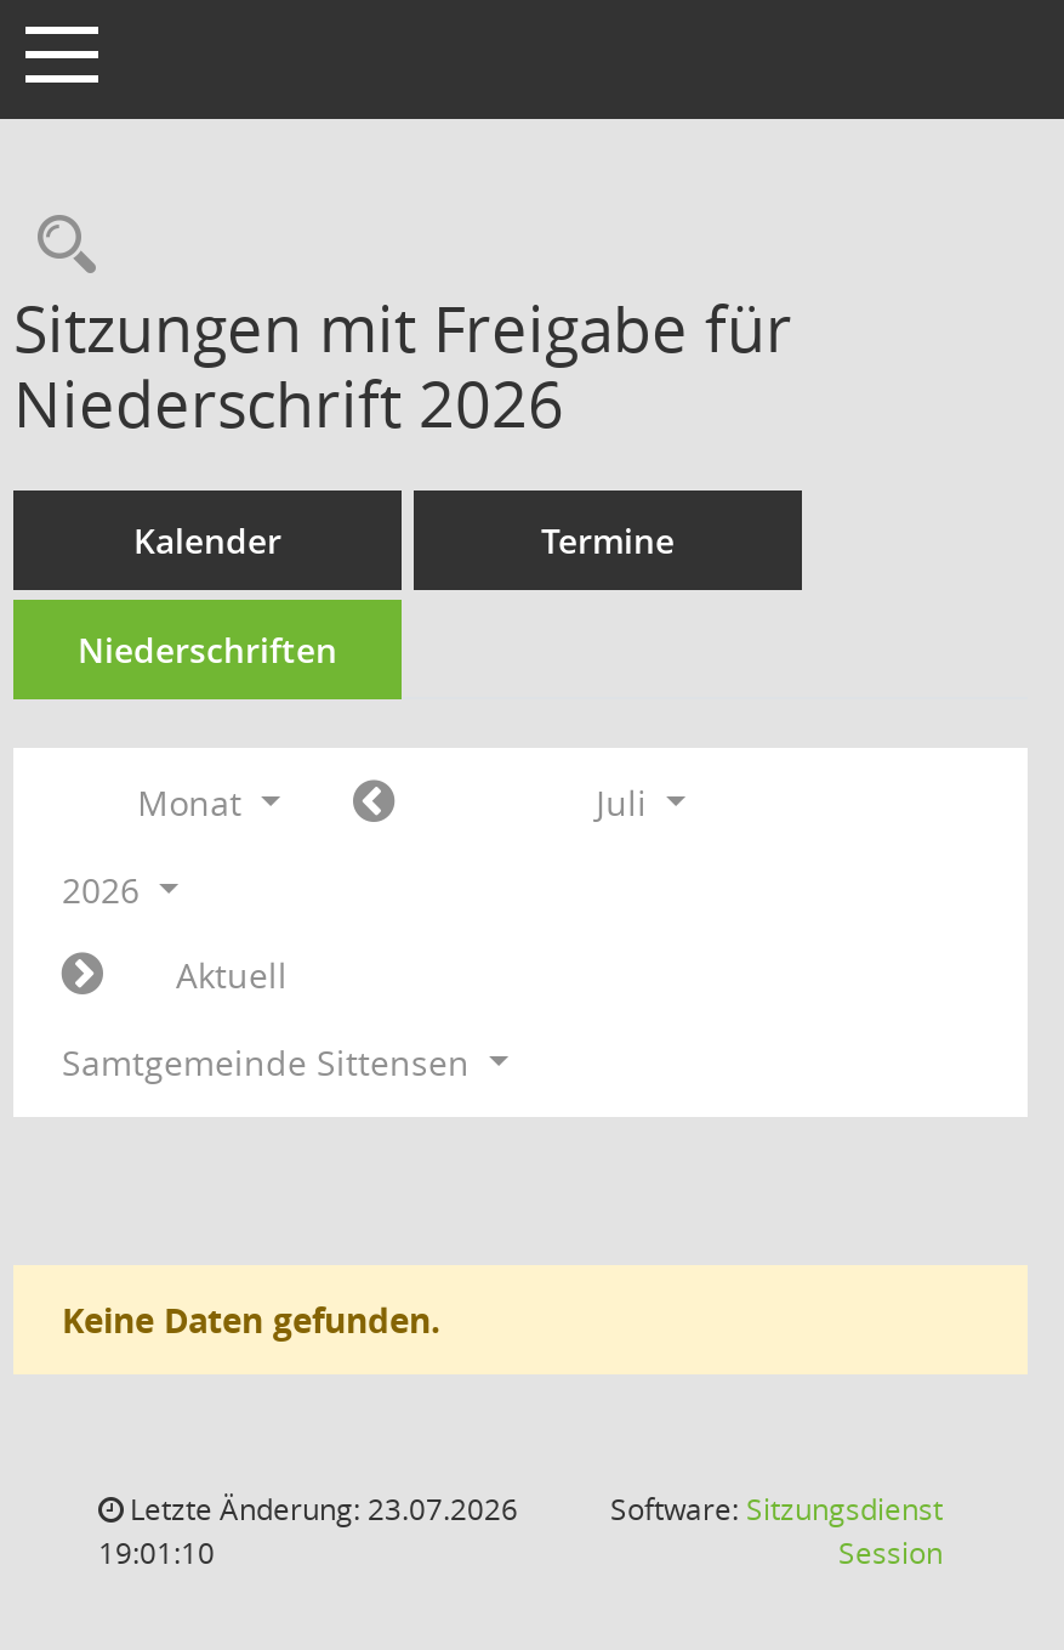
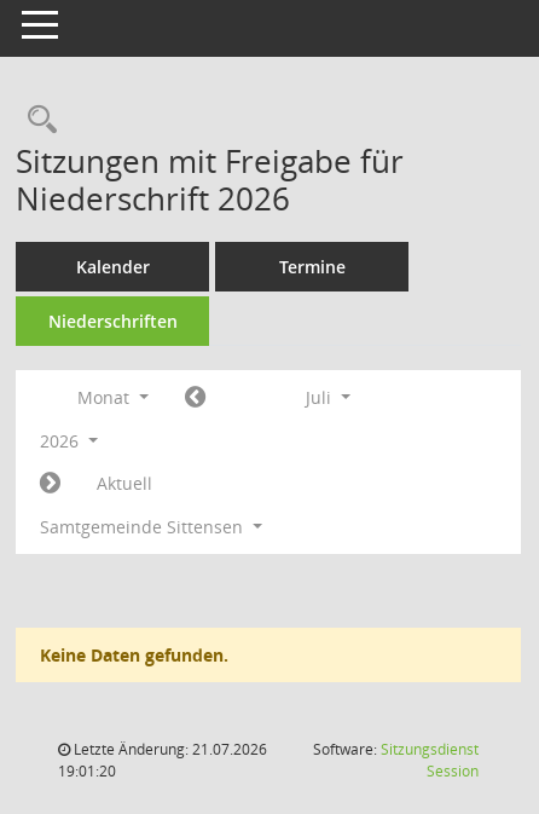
- Letzte Änderung: 23.07.2026
+ Letzte Änderung: 21.07.2026

- 19:01:10
+ 19:01:20
